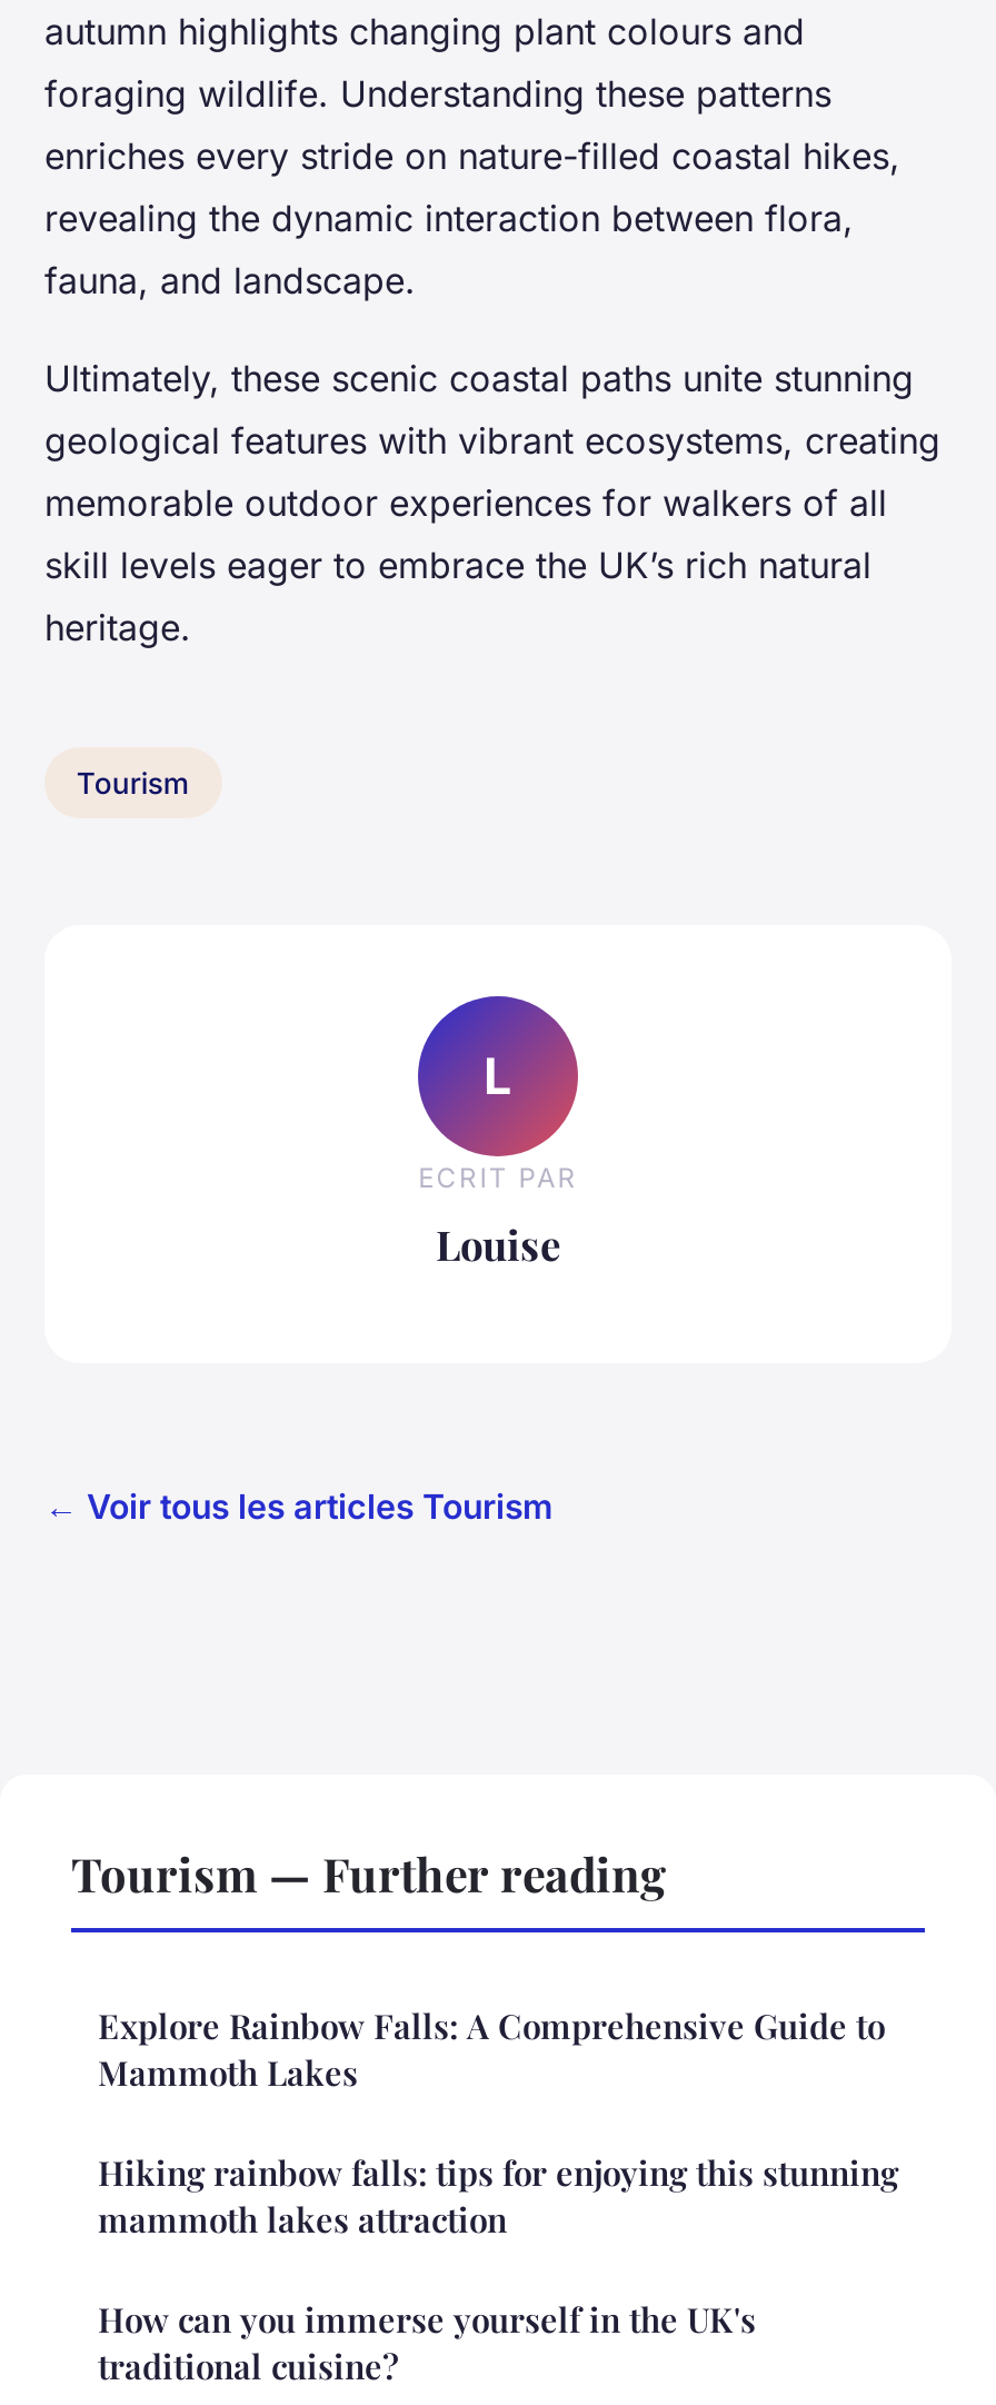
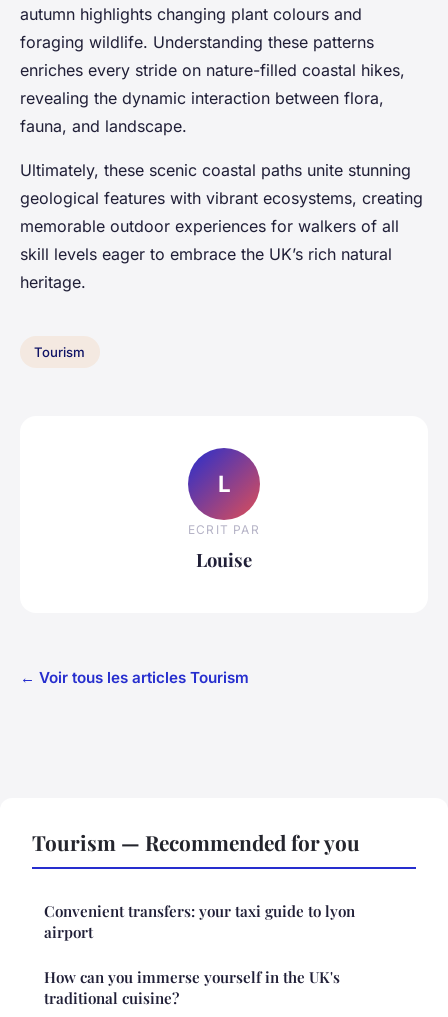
- Tourism — Further reading
- Explore Rainbow Falls: A Comprehensive Guide to
- Mammoth Lakes
- Hiking rainbow falls: tips for enjoying this stunning
- mammoth lakes attraction
+ Tourism — Recommended for you
+ Convenient transfers: your taxi guide to lyon
+ airport
